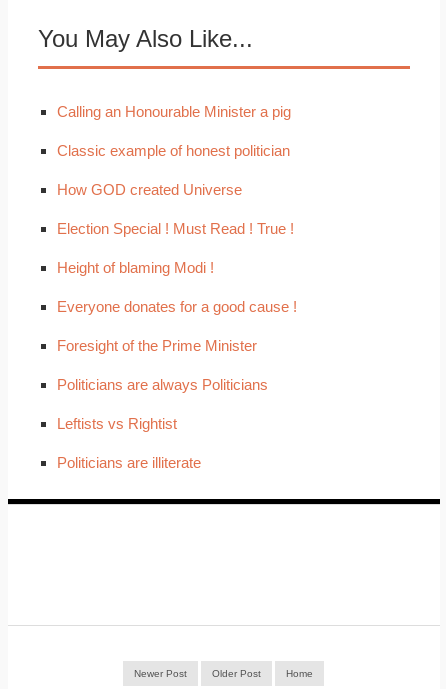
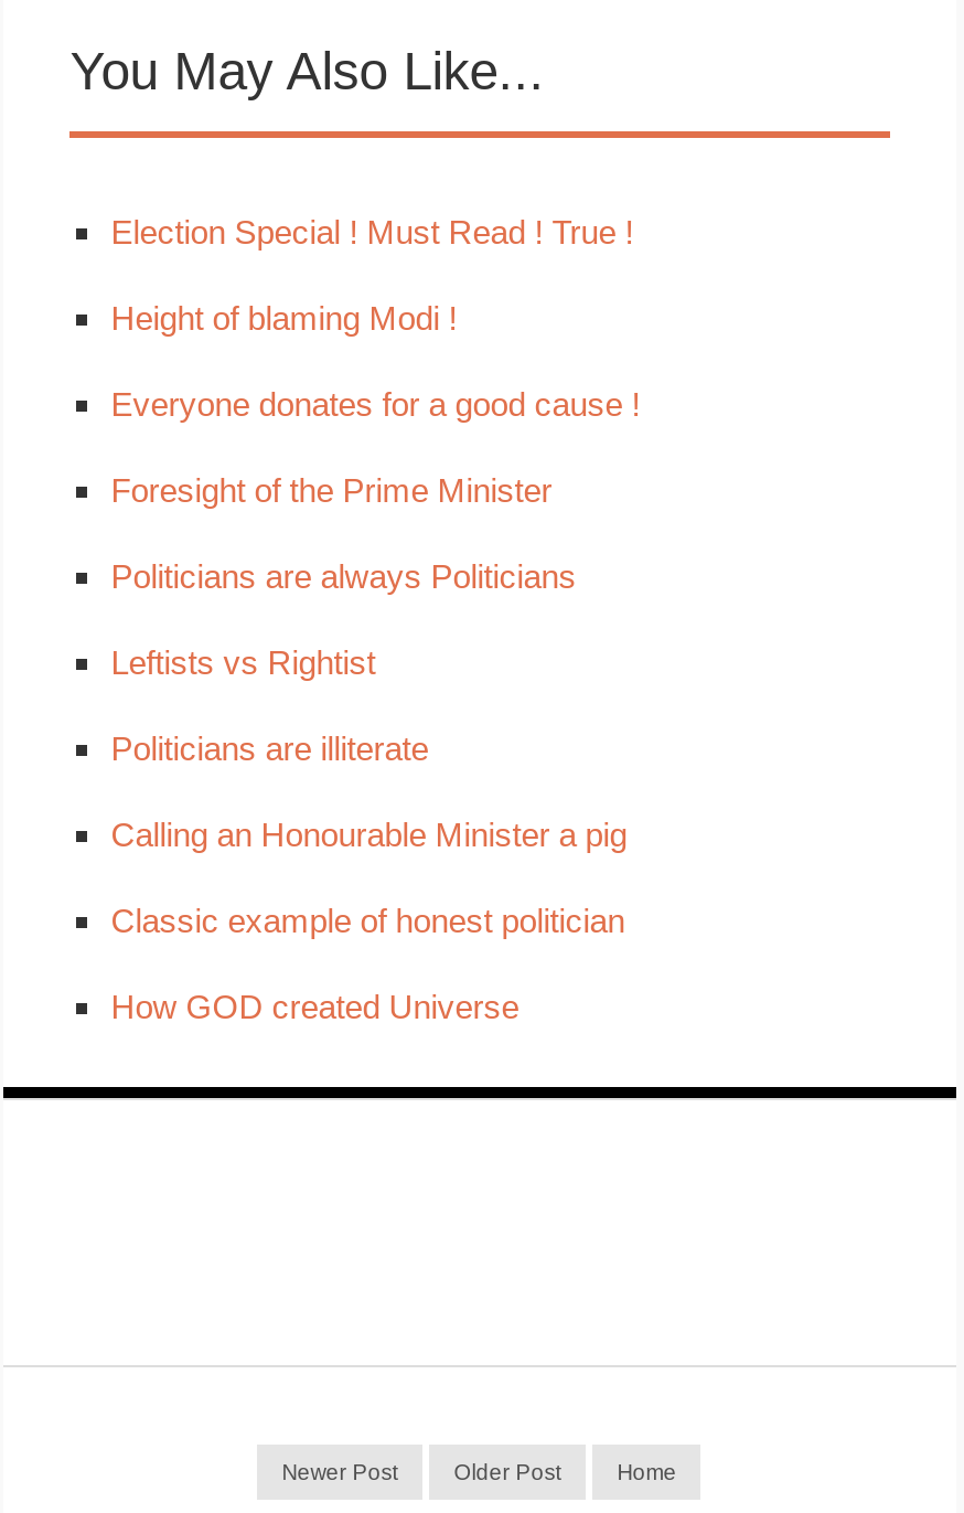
moved down: Calling an Honourable Minister a pig | Classic example of honest politician | How GOD created Universe

moved up: Election Special ! Must Read ! True ! | Height of blaming Modi ! | Everyone donates for a good cause ! | Foresight of the Prime Minister | Politicians are always Politicians | Leftists vs Rightist | Politicians are illiterate
